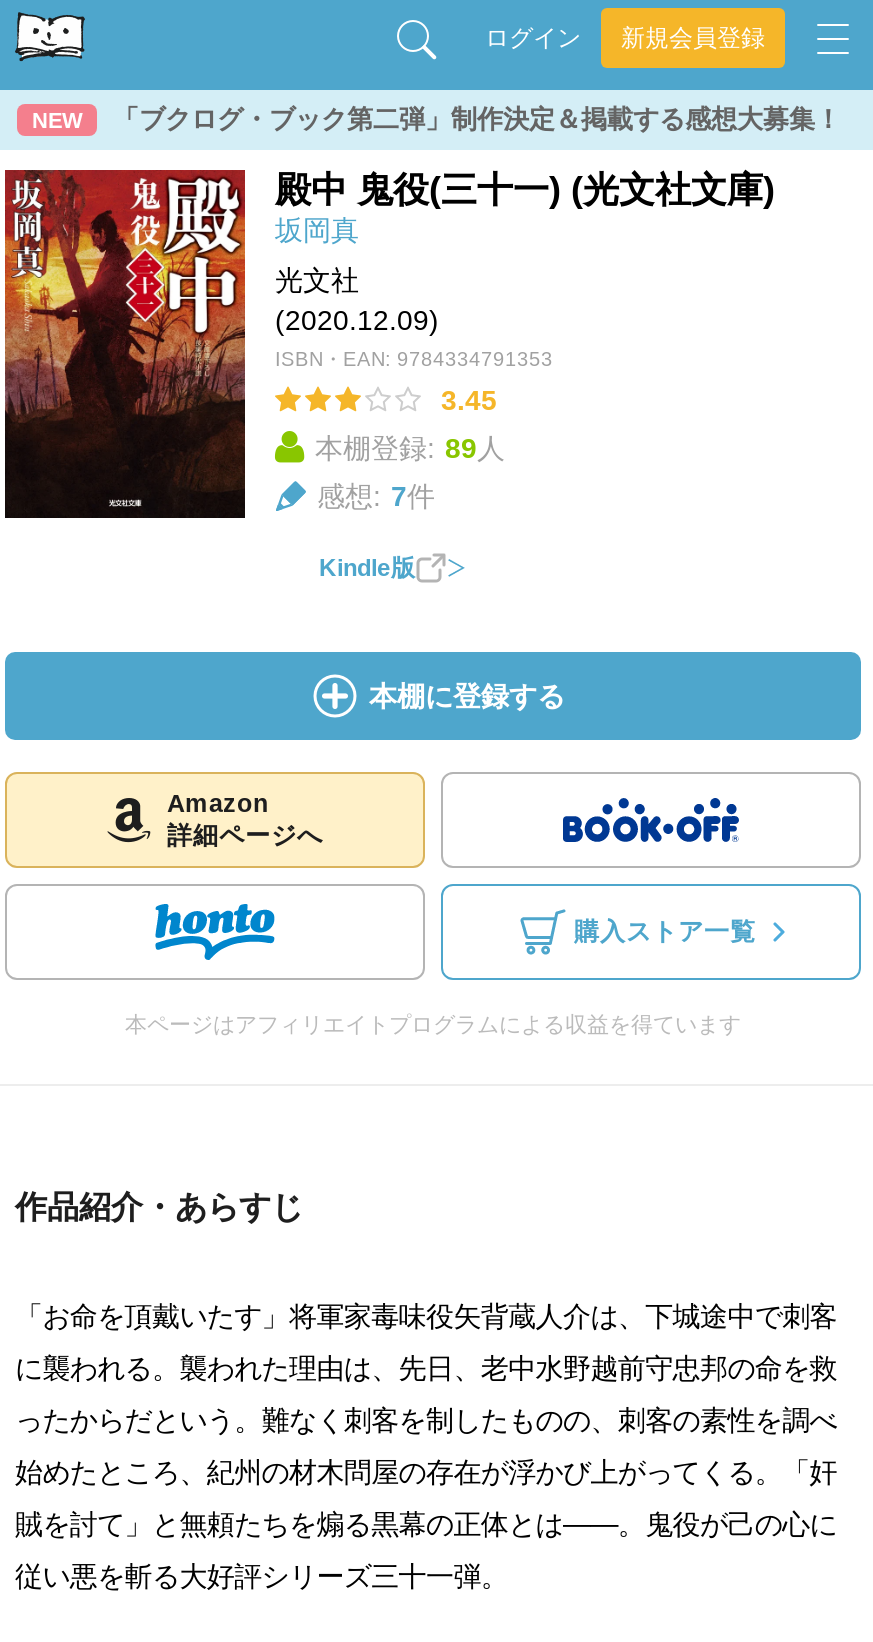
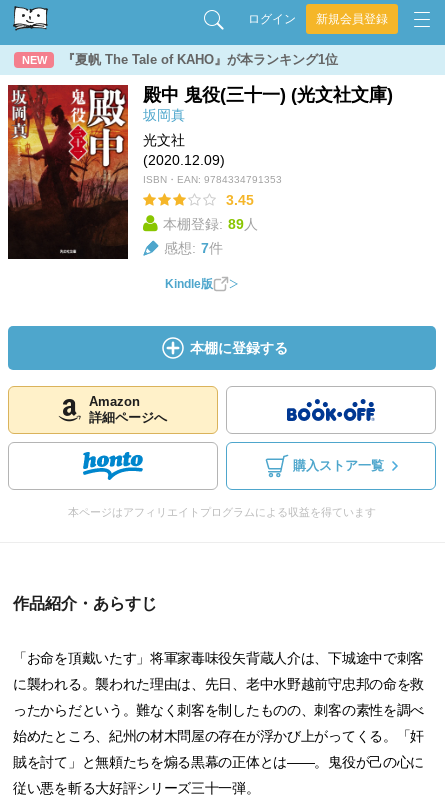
- 「ブクログ・ブック第二弾」制作決定＆掲載する感想大募集！
+ 『夏帆 The Tale of KAHO』が本ランキング1位
